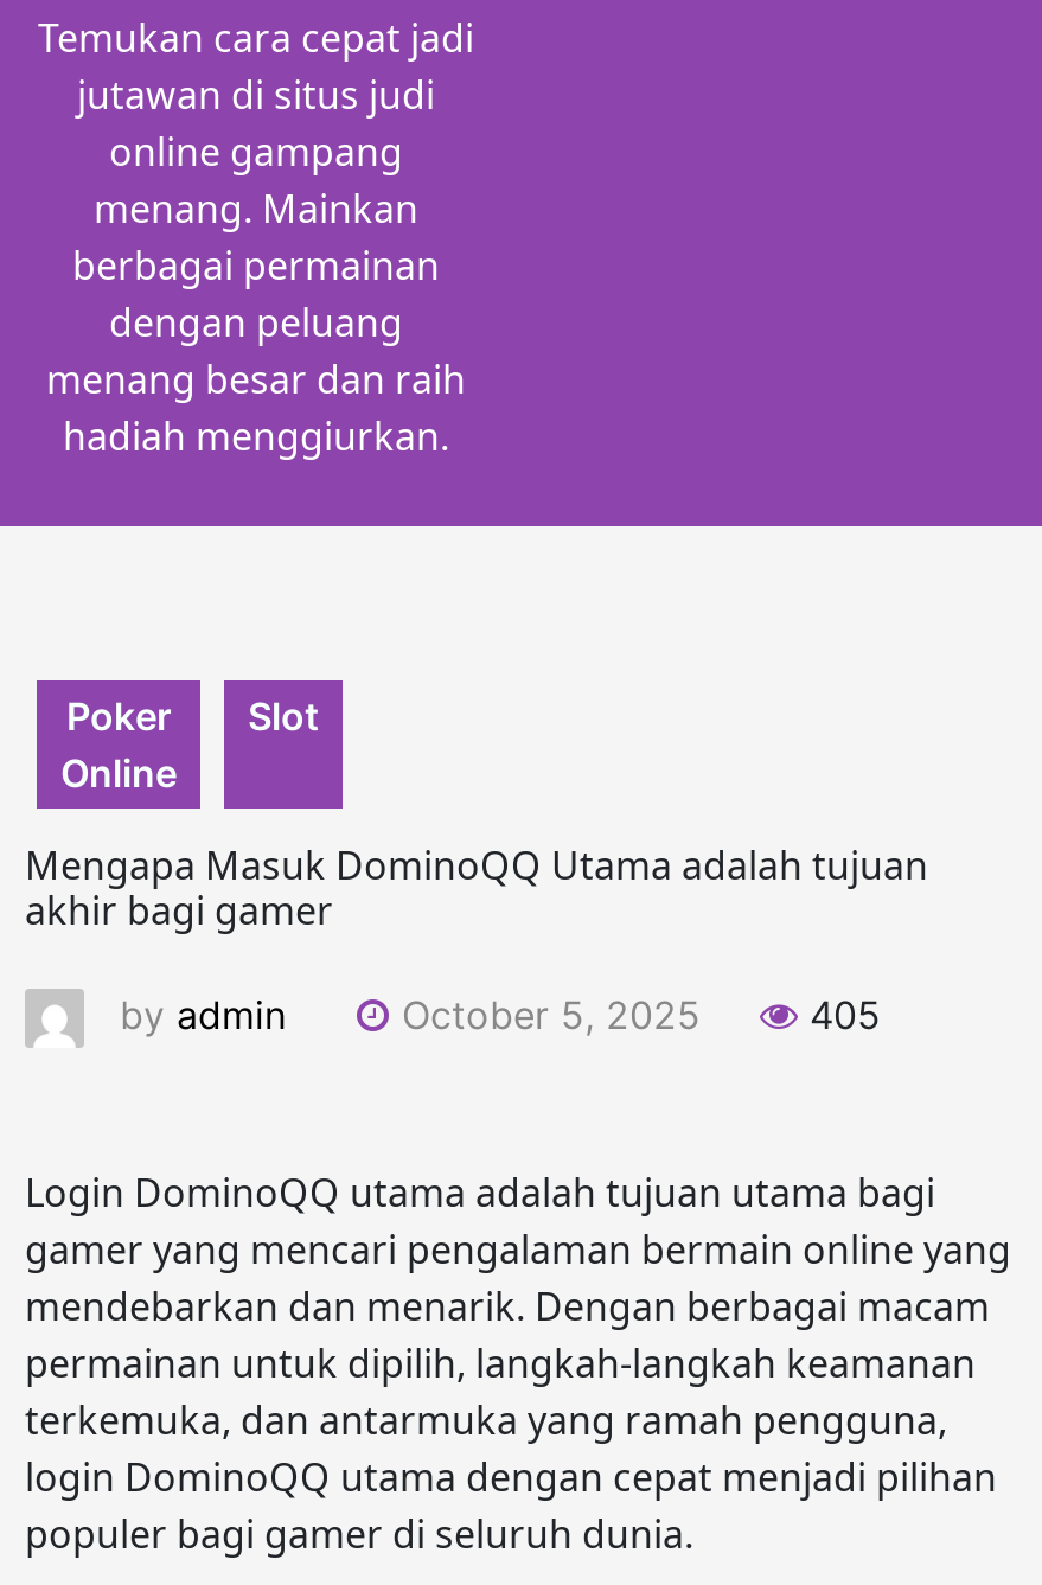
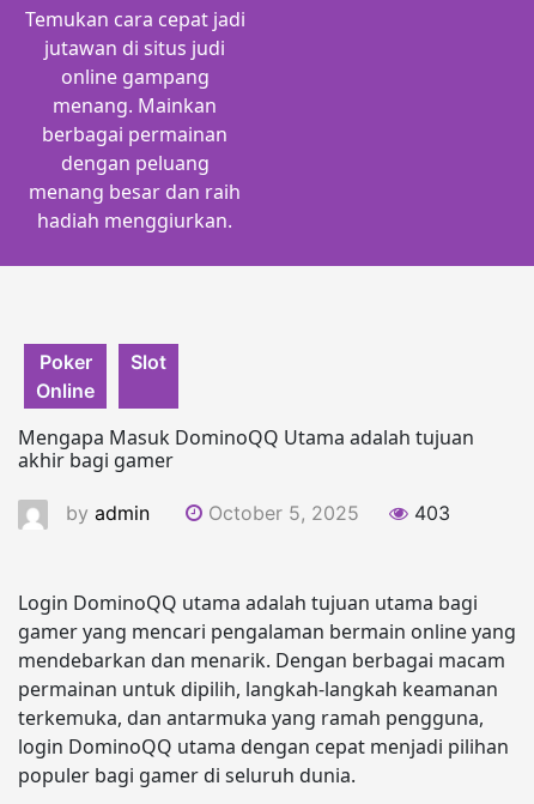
- 405
+ 403
